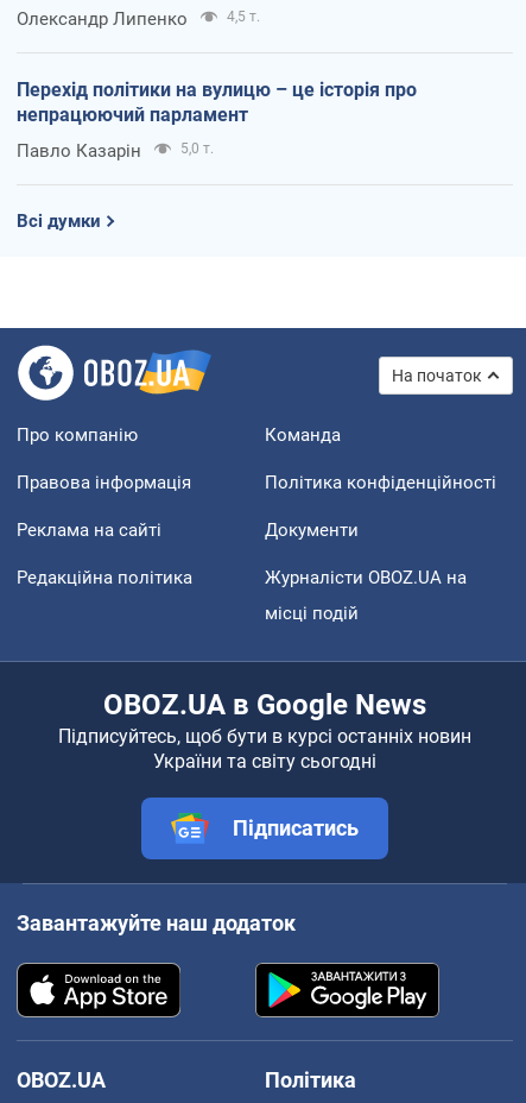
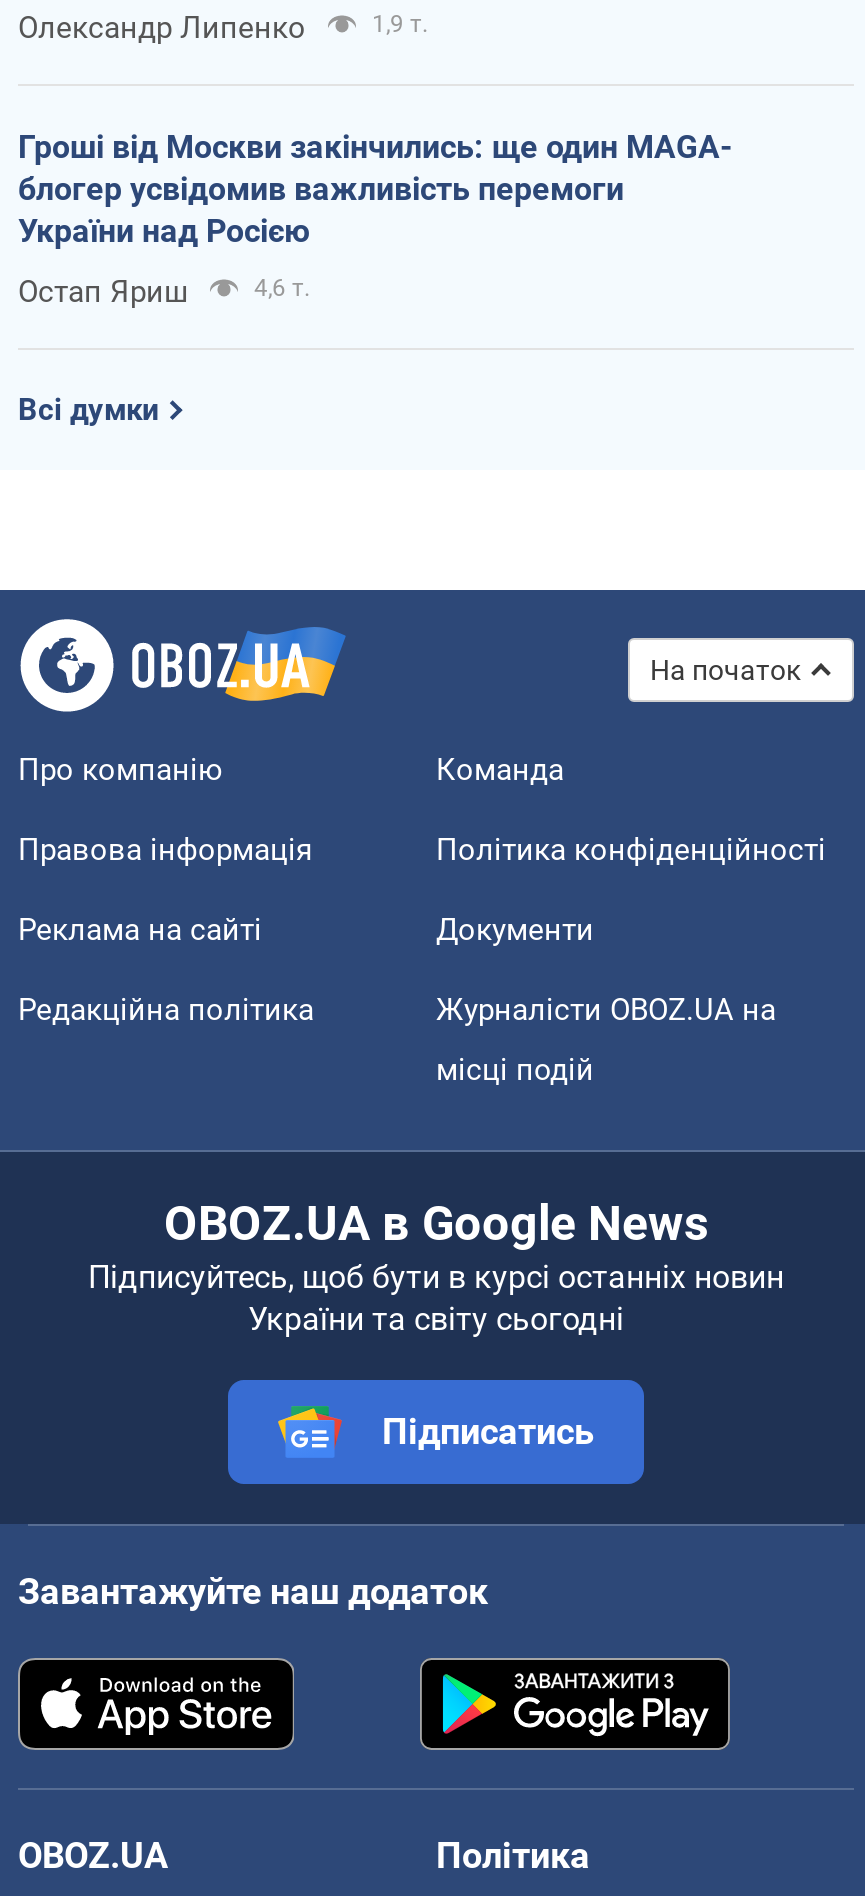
- 4,5 т.
+ 1,9 т.

- Перехід політики на вулицю – це історія про
- непрацюючий парламент
+ Гроші від Москви закінчились: ще один MAGA-
+ блогер усвідомив важливість перемоги
+ України над Росією

- Павло Казарін
- 5,0 т.
+ Остап Яриш
+ 4,6 т.
